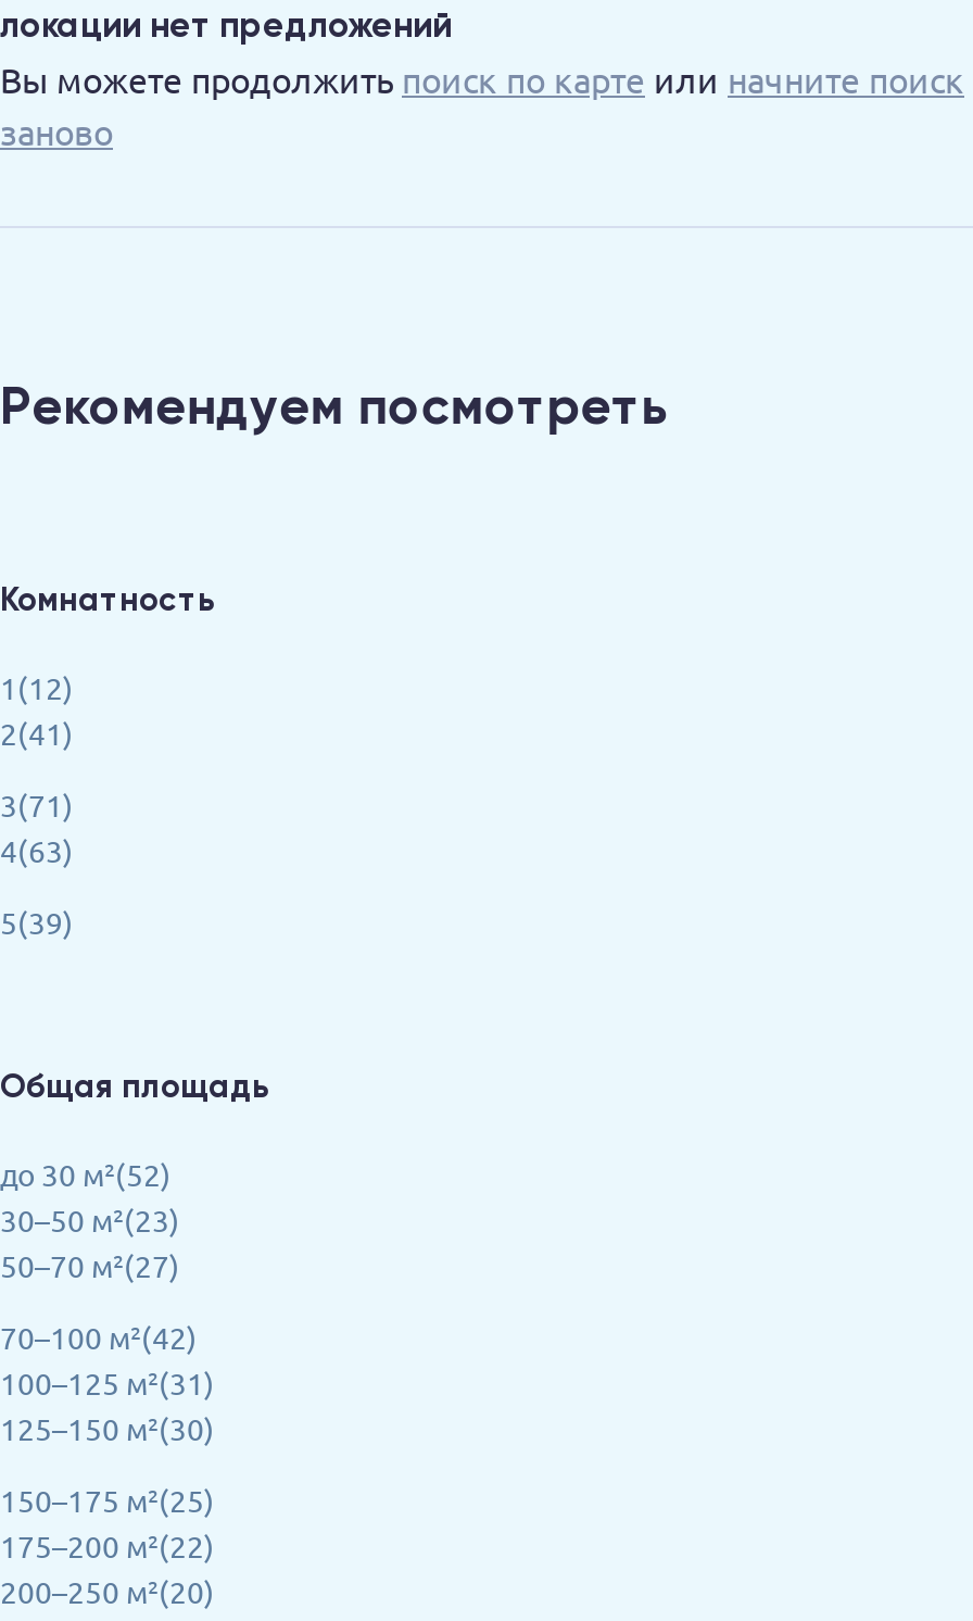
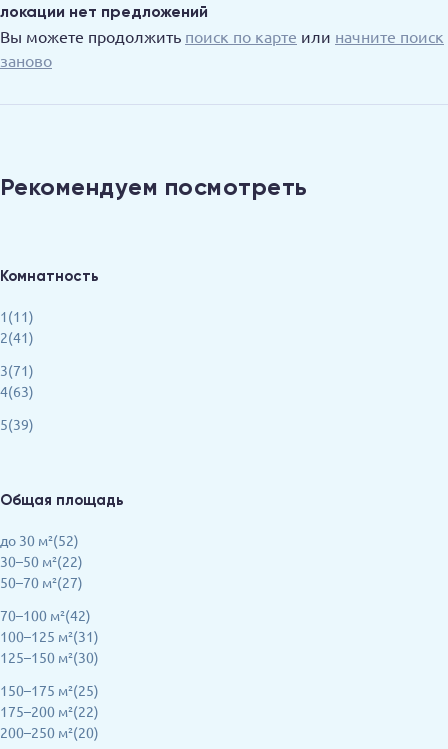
- 1(12)
+ 1(11)

- 30–50 м²(23)
+ 30–50 м²(22)
